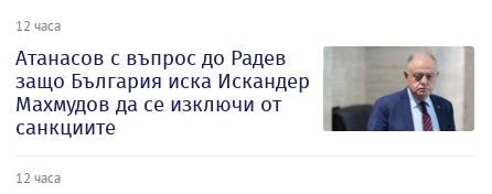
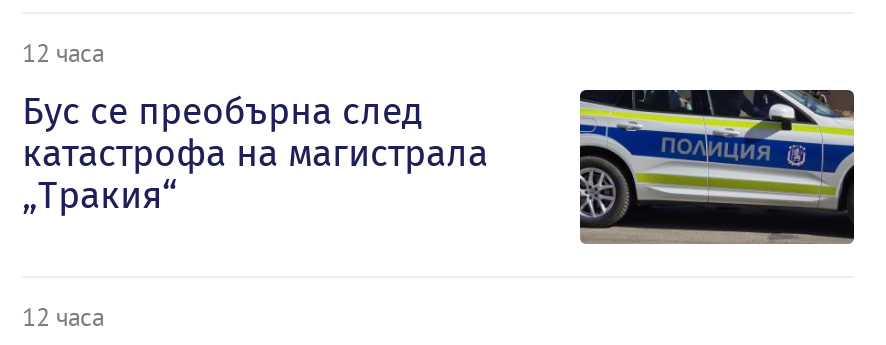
- Атанасов с въпрос до Радев
- защо България иска Искандер
- Махмудов да се изключи от
- санкциите
+ Бус се преобърна след
+ катастрофа на магистрала
+ „Тракия“

- [image]
+ [image]
